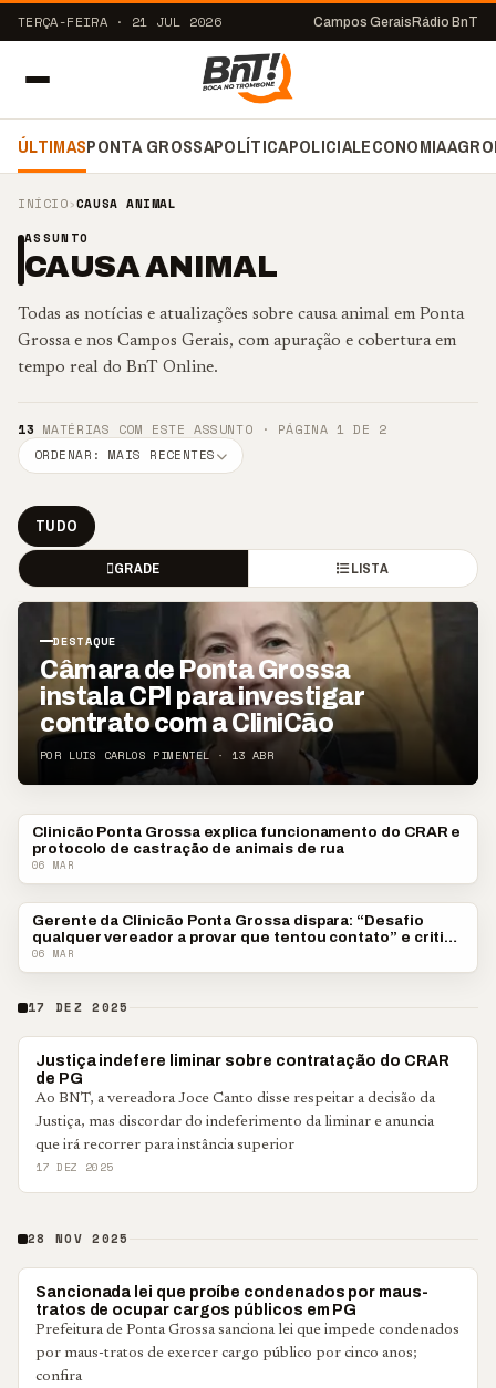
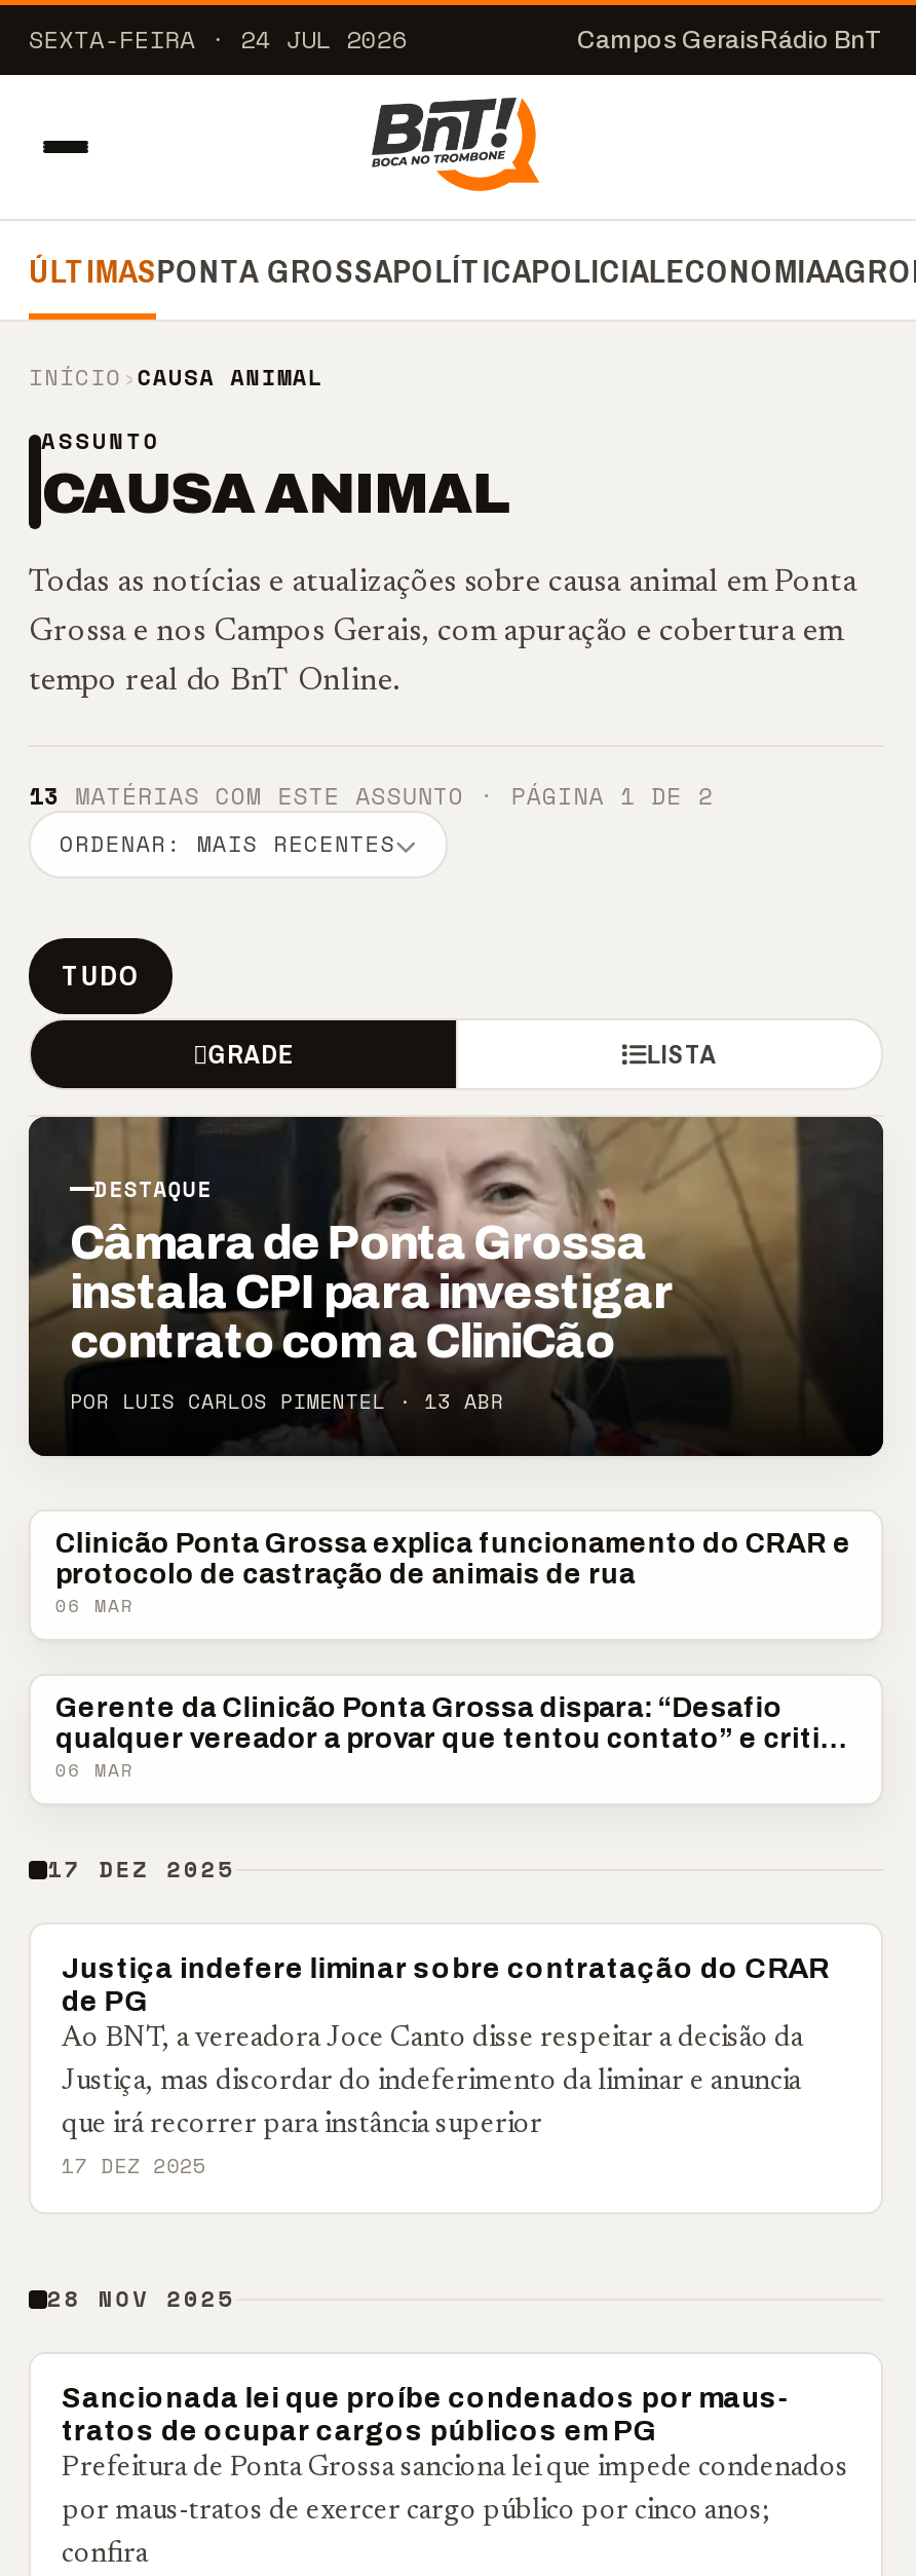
- TERÇA-FEIRA · 21 JUL 2026
+ SEXTA-FEIRA · 24 JUL 2026
